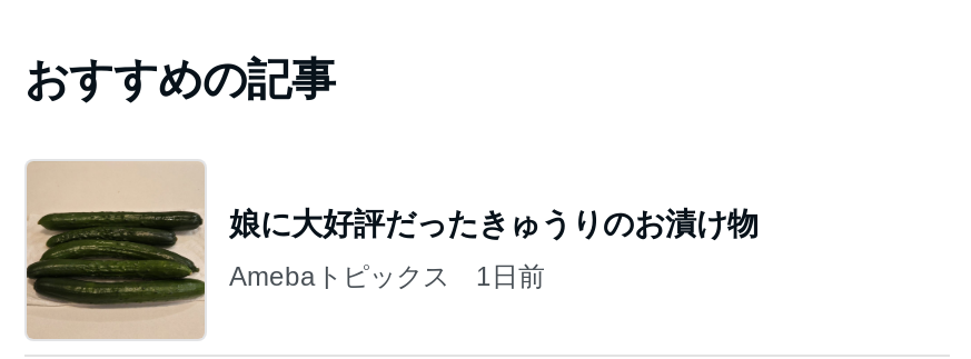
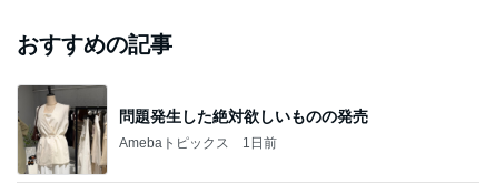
- [image]
- 娘に大好評だったきゅうりのお漬け物
+ [image]
+ 問題発生した絶対欲しいものの発売
